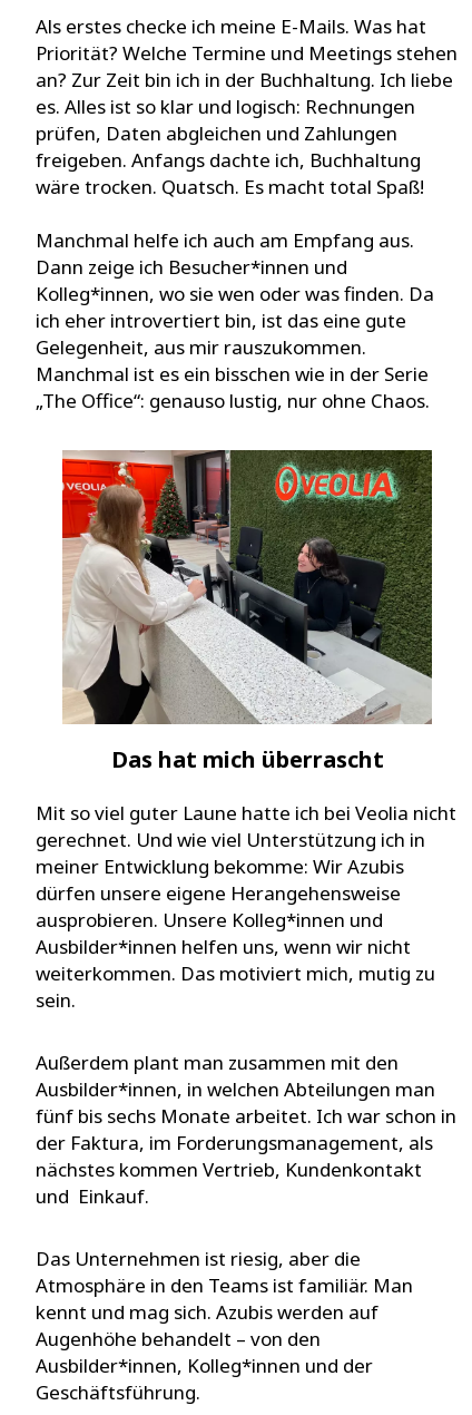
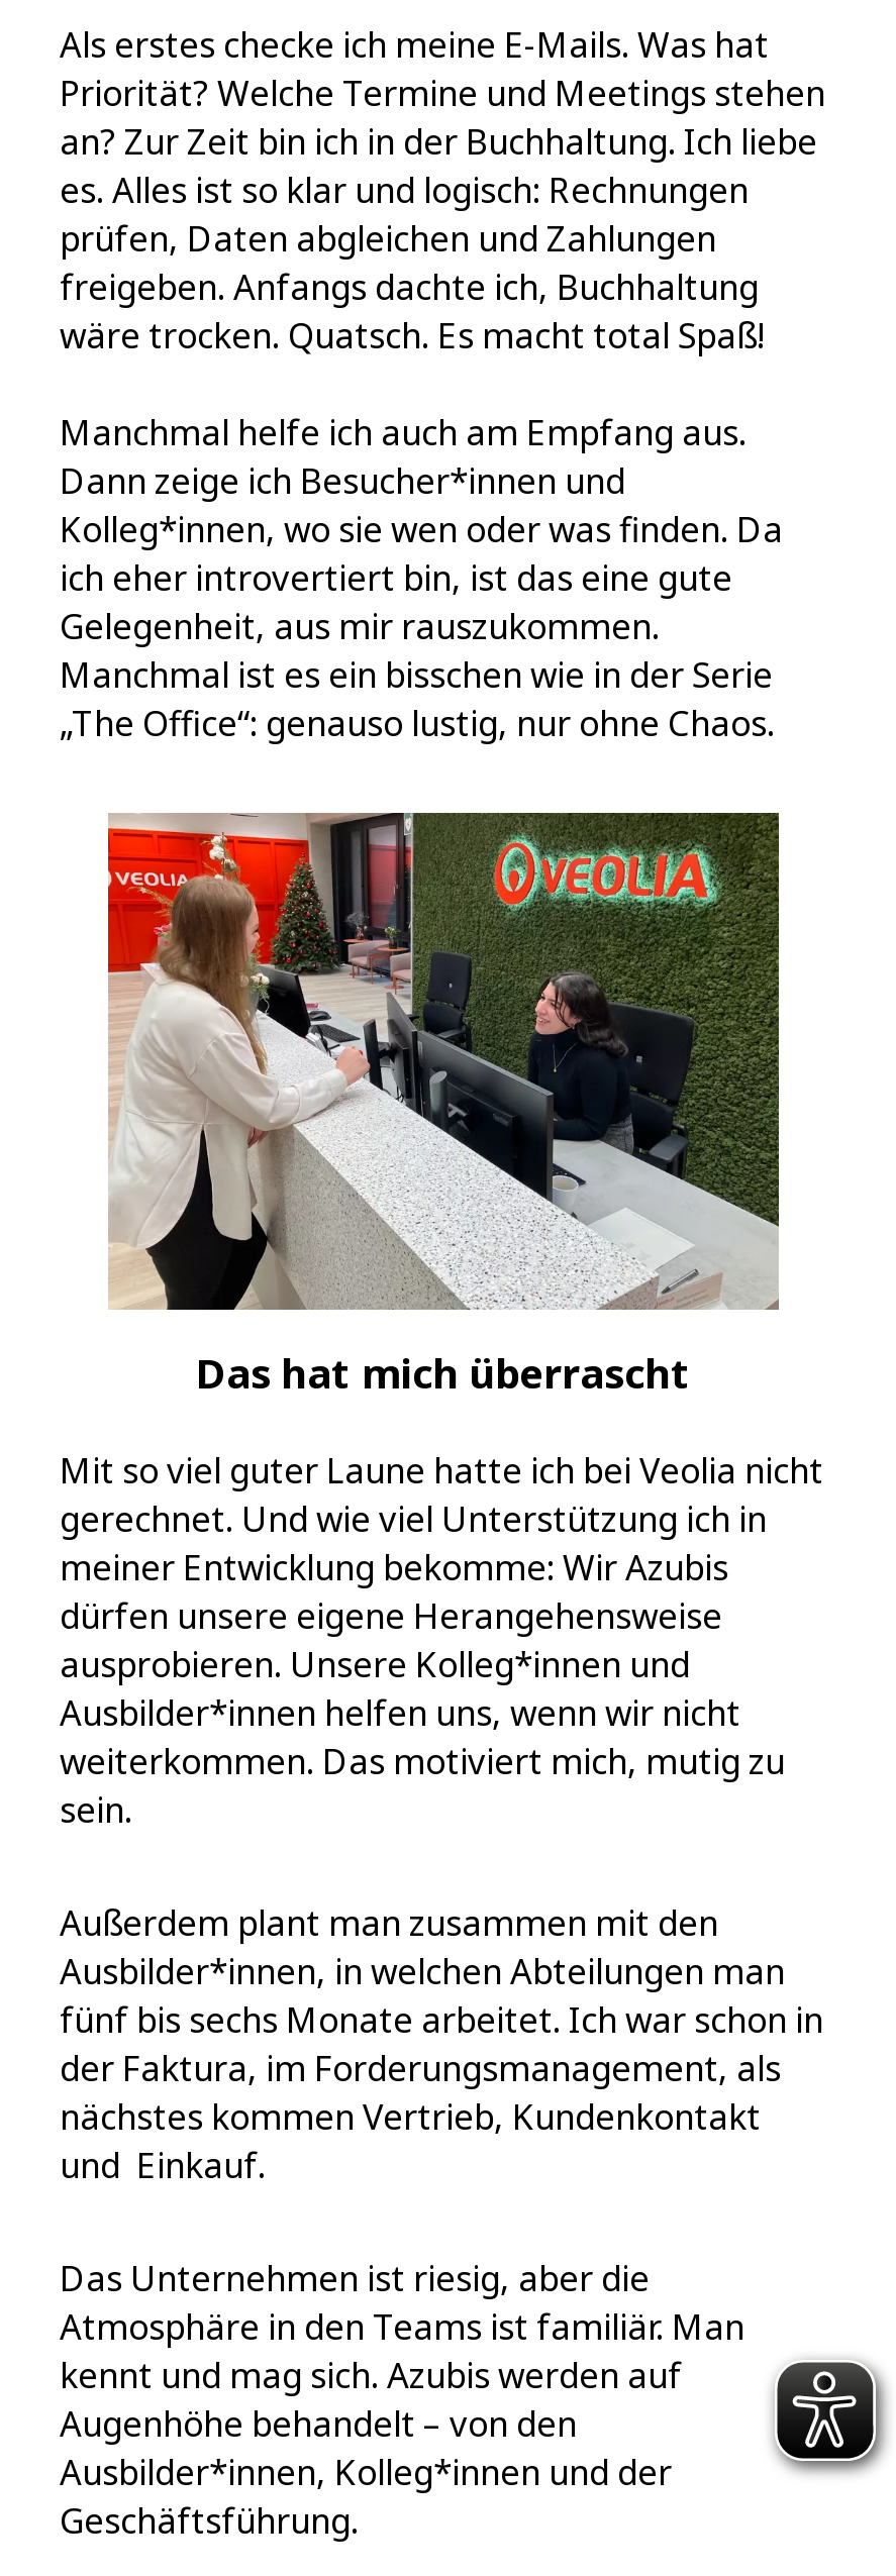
+ [image]
